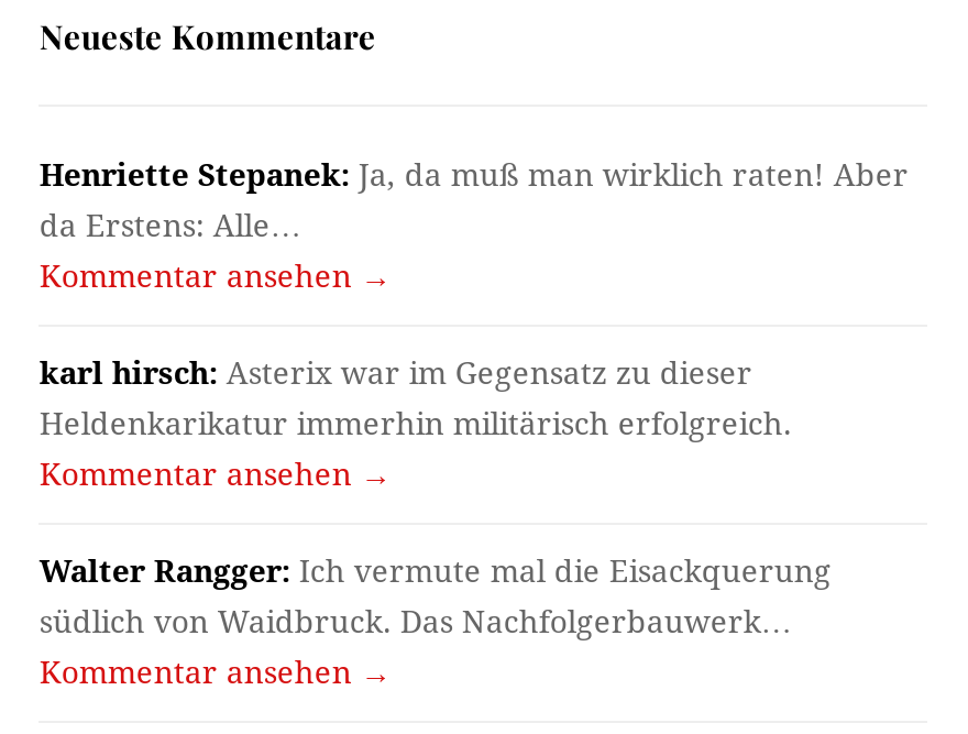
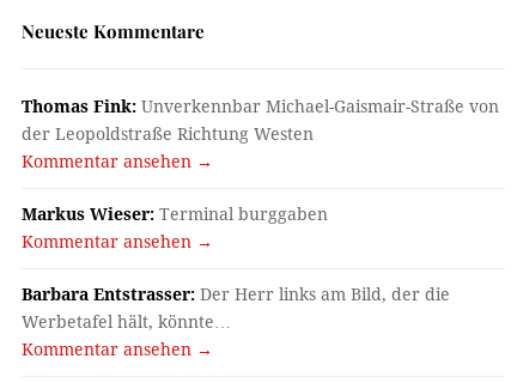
- Henriette Stepanek: Ja, da muß man wirklich raten! Aber
- da Erstens: Alle…
+ Thomas Fink: Unverkennbar Michael-Gaismair-Straße von
+ der Leopoldstraße Richtung Westen

- karl hirsch: Asterix war im Gegensatz zu dieser
- Heldenkarikatur immerhin militärisch erfolgreich.
+ Markus Wieser: Terminal burggaben

- Walter Rangger: Ich vermute mal die Eisackquerung
- südlich von Waidbruck. Das Nachfolgerbauwerk…
+ Barbara Entstrasser: Der Herr links am Bild, der die
+ Werbetafel hält, könnte…
